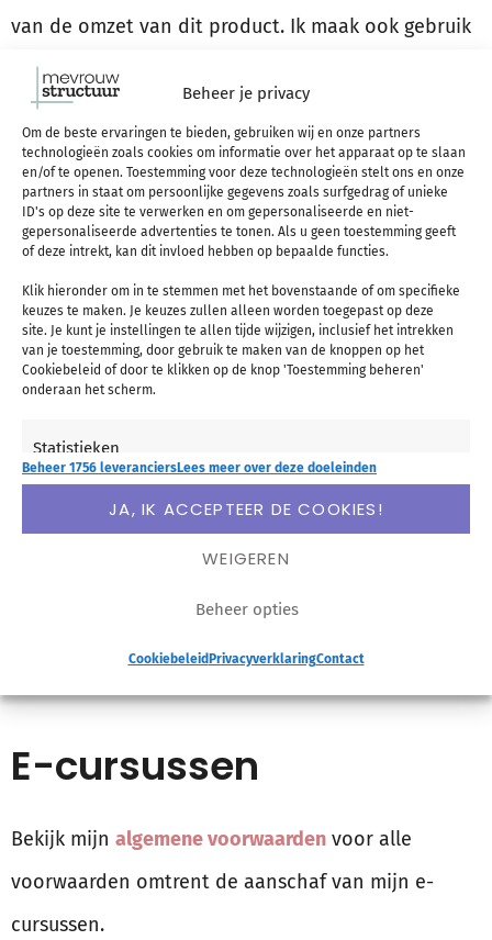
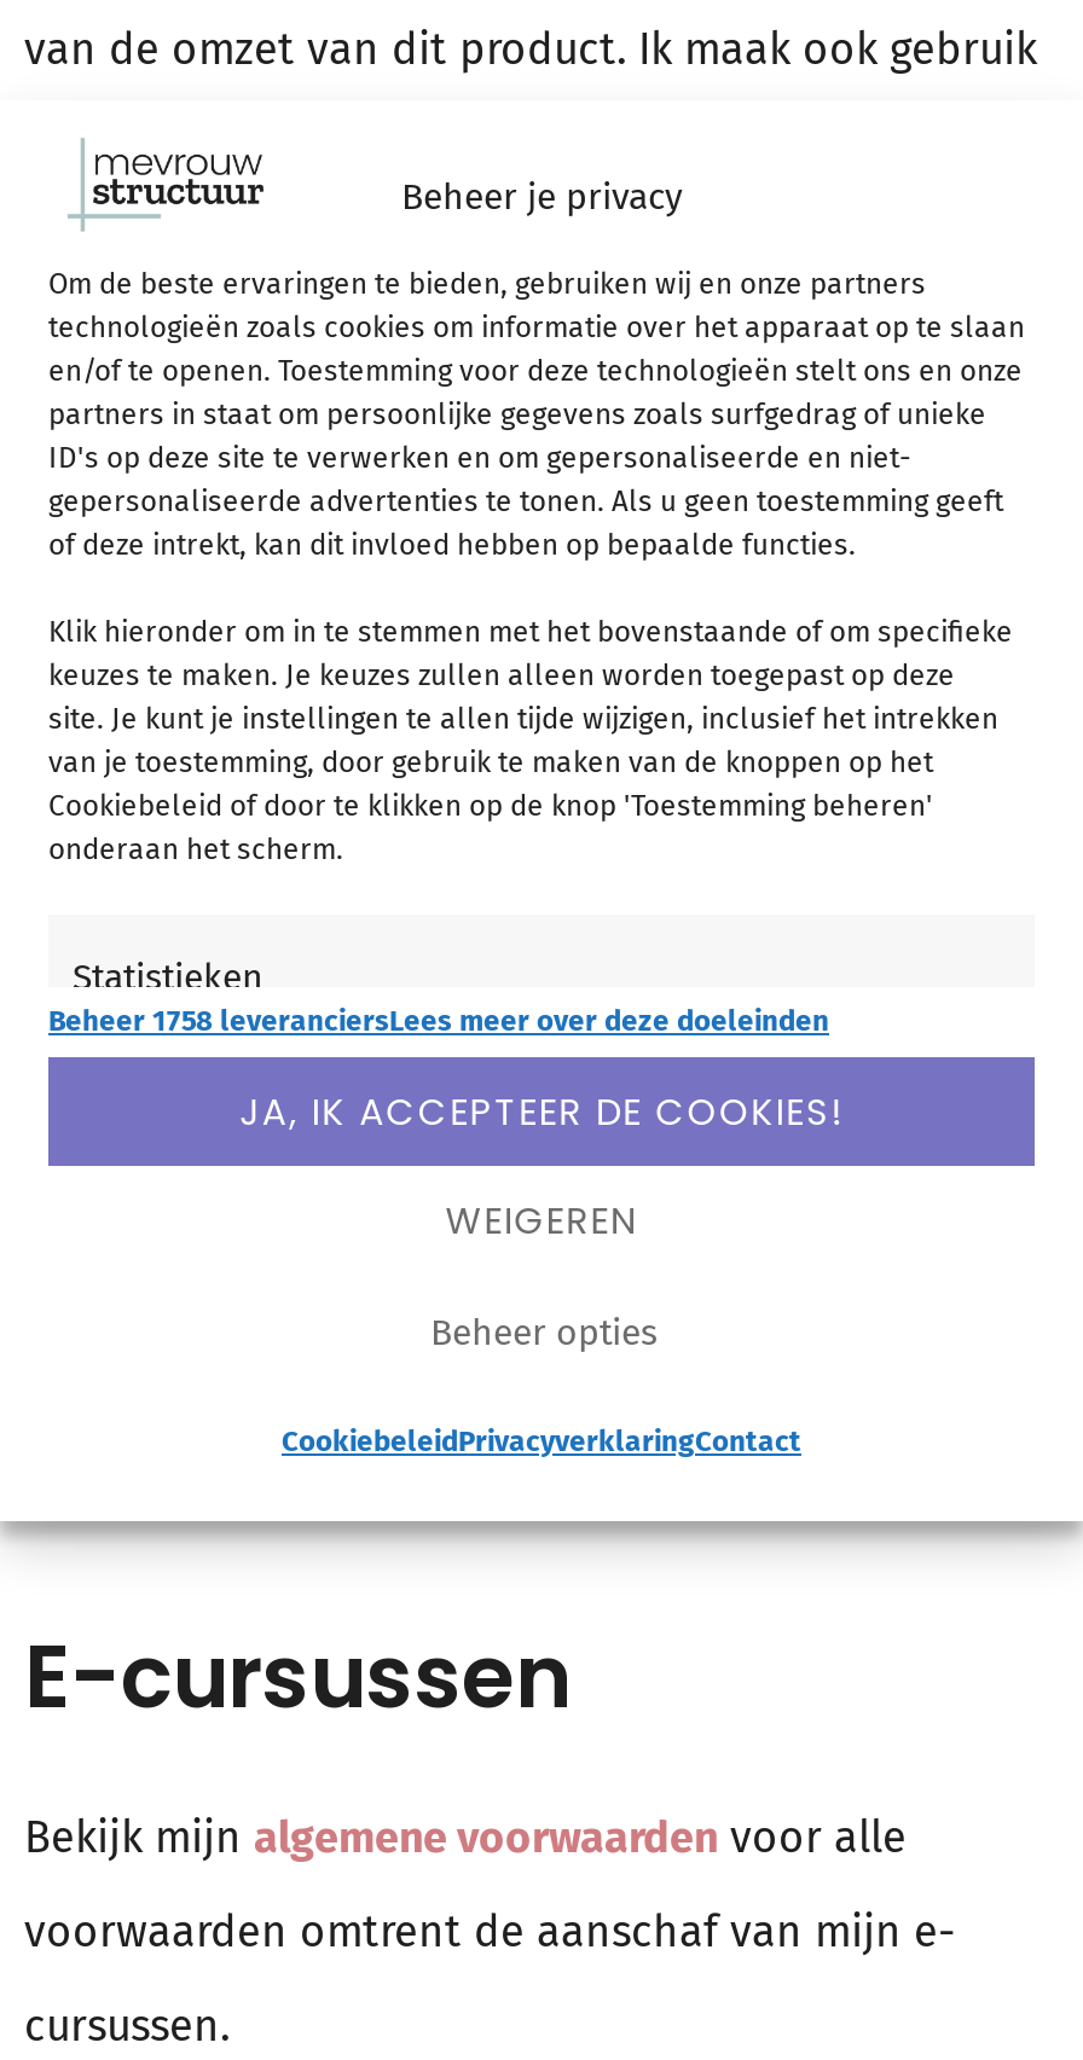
- Beheer 1756 leveranciersLees meer over deze doeleinden
+ Beheer 1758 leveranciersLees meer over deze doeleinden
